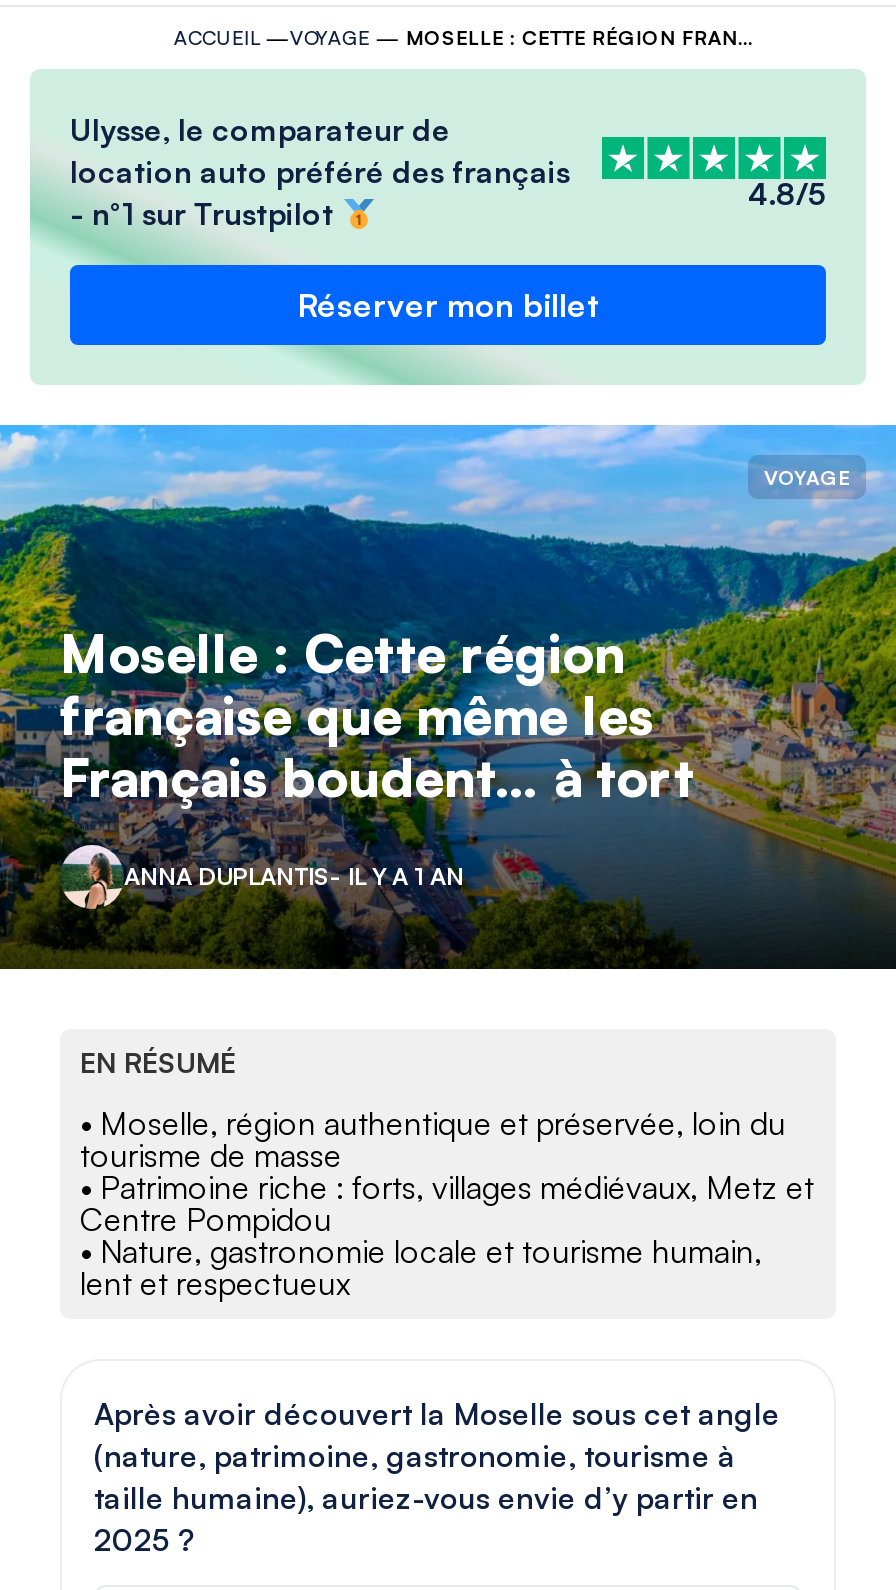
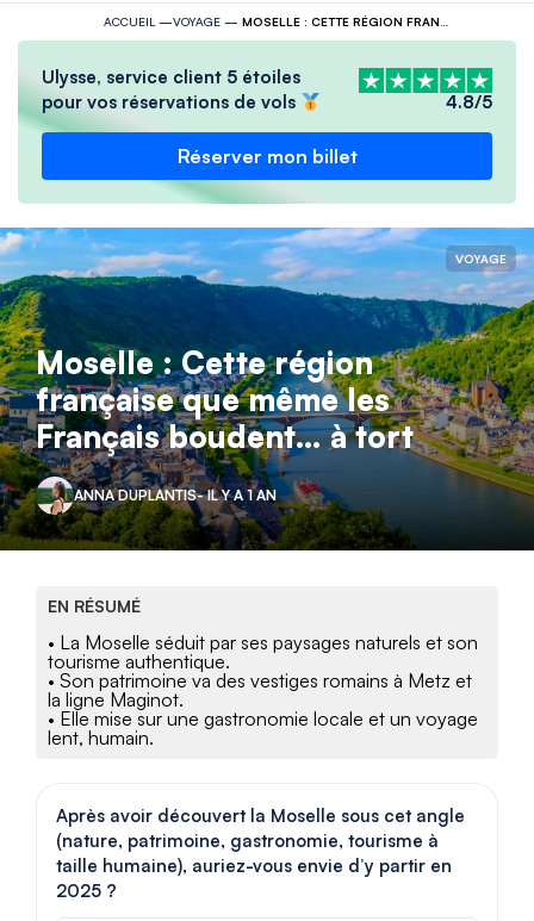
- Ulysse, le comparateur de
- location auto préféré des français
- - n°1 sur Trustpilot
+ Ulysse, service client 5 étoiles
+ pour vos réservations de vols

- • Moselle, région authentique et préservée, loin du
- tourisme de masse
- • Patrimoine riche : forts, villages médiévaux, Metz et
- Centre Pompidou
- • Nature, gastronomie locale et tourisme humain,
- lent et respectueux
+ • La Moselle séduit par ses paysages naturels et son
+ tourisme authentique.
+ • Son patrimoine va des vestiges romains à Metz et
+ la ligne Maginot.
+ • Elle mise sur une gastronomie locale et un voyage
+ lent, humain.
